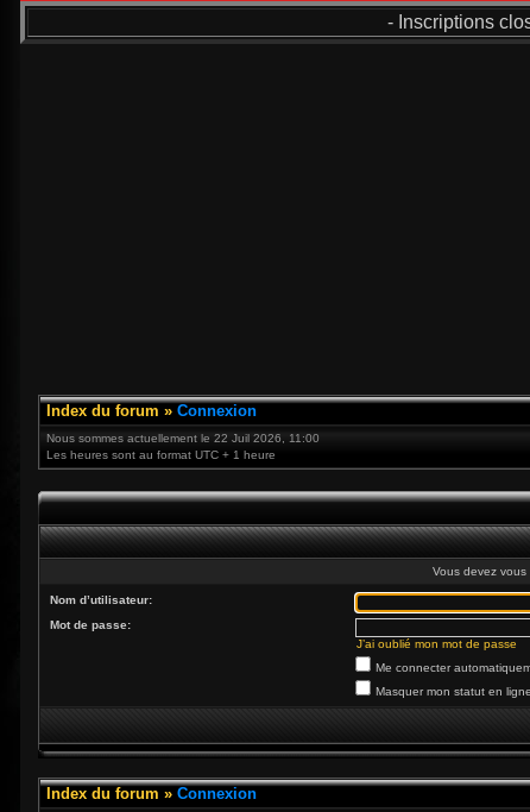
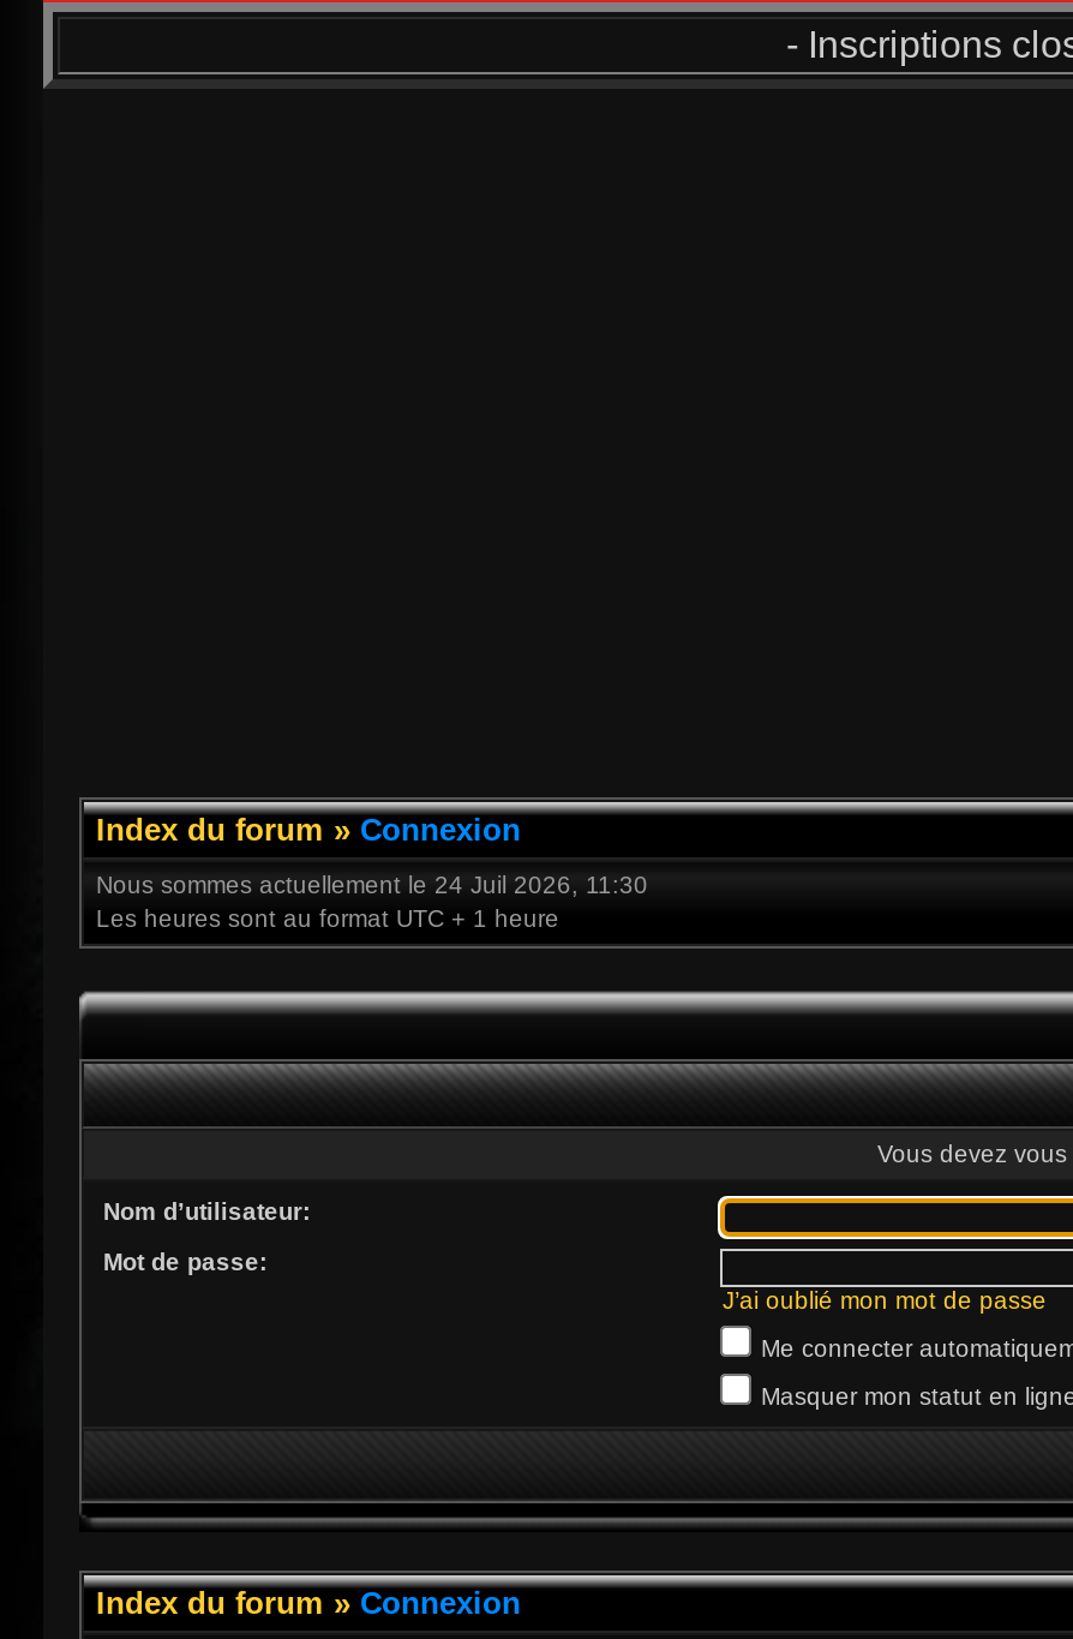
- Nous sommes actuellement le 22 Juil 2026, 11:00
+ Nous sommes actuellement le 24 Juil 2026, 11:30
